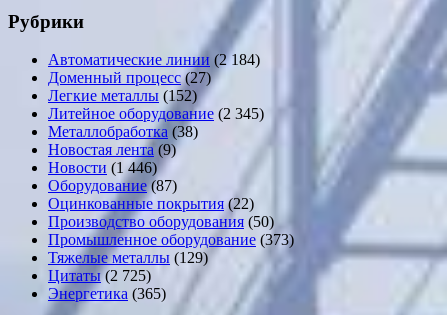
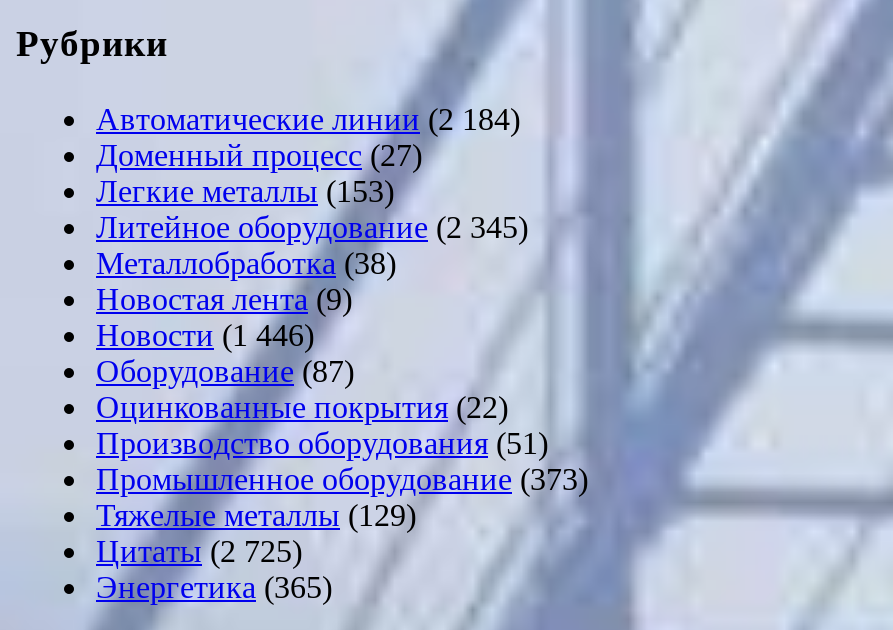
- Легкие металлы (152)
+ Легкие металлы (153)

- Производство оборудования (50)
+ Производство оборудования (51)
